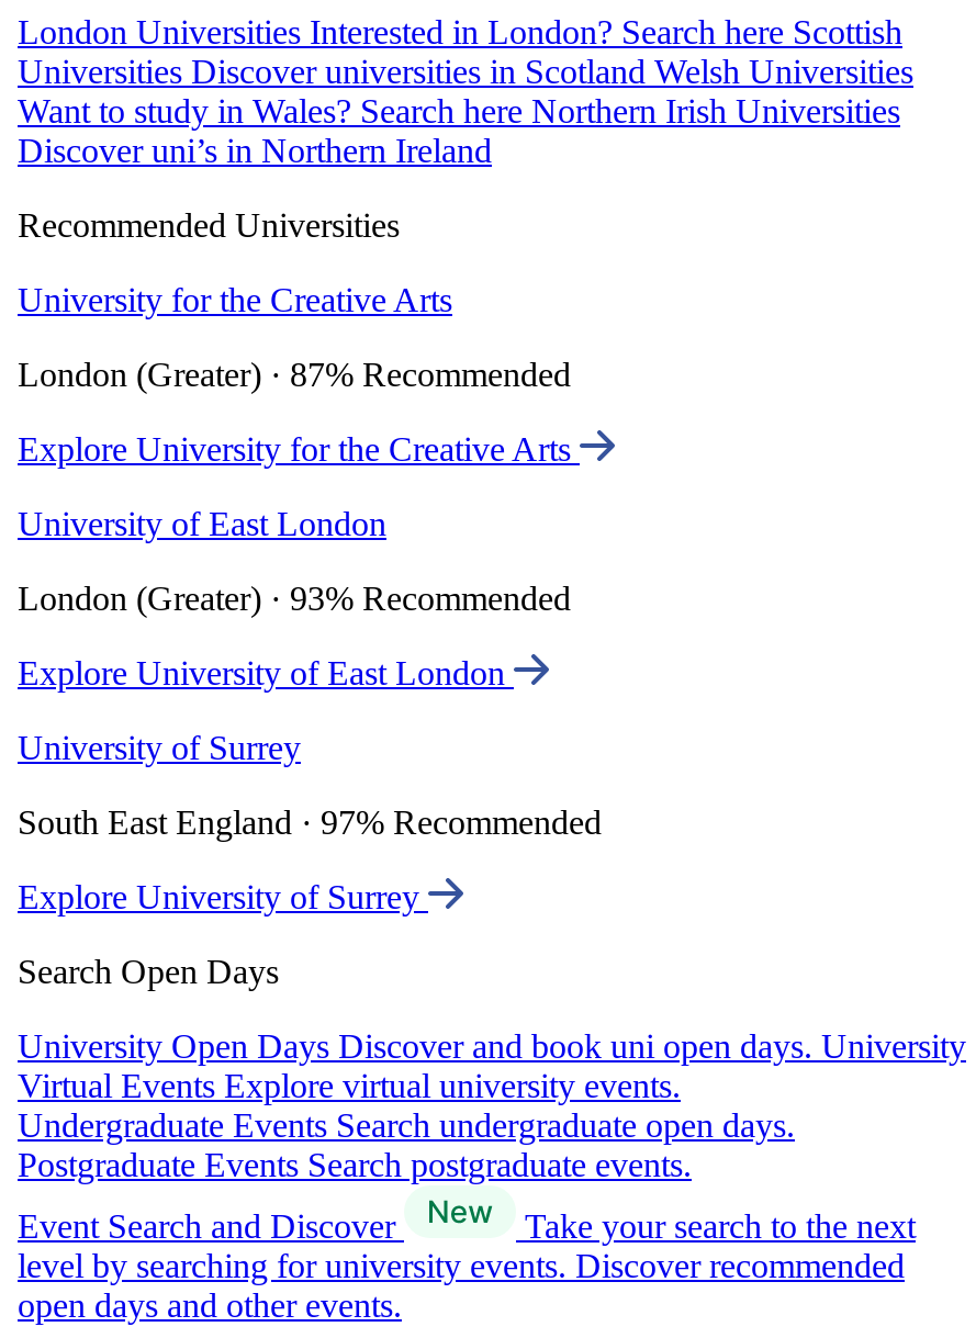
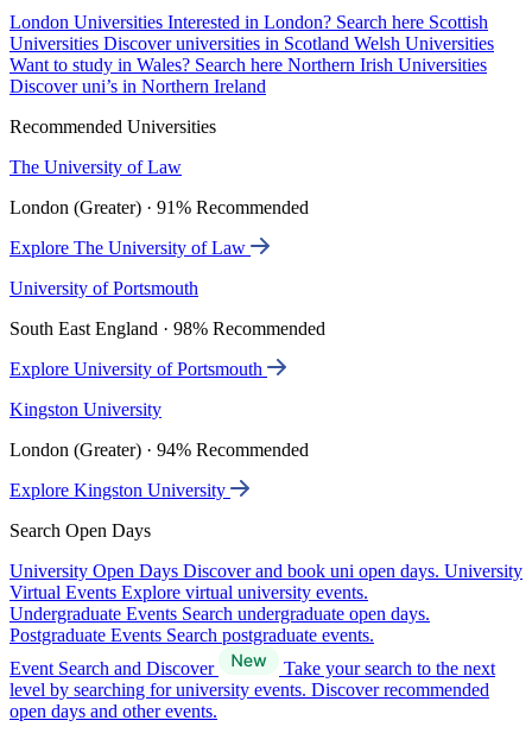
- University for the Creative Arts
+ The University of Law

- London (Greater) · 87% Recommended
+ London (Greater) · 91% Recommended

- Explore University for the Creative Arts
+ Explore The University of Law

- University of East London
+ University of Portsmouth

- London (Greater) · 93% Recommended
+ South East England · 98% Recommended

- Explore University of East London
+ Explore University of Portsmouth

- University of Surrey
+ Kingston University

- South East England · 97% Recommended
+ London (Greater) · 94% Recommended

- Explore University of Surrey
+ Explore Kingston University
